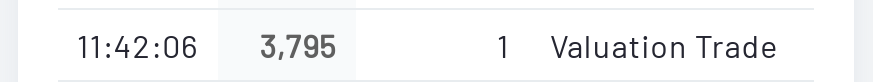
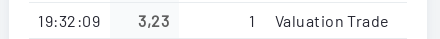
- 11:42:06
+ 19:32:09

- 3,795
+ 3,23
